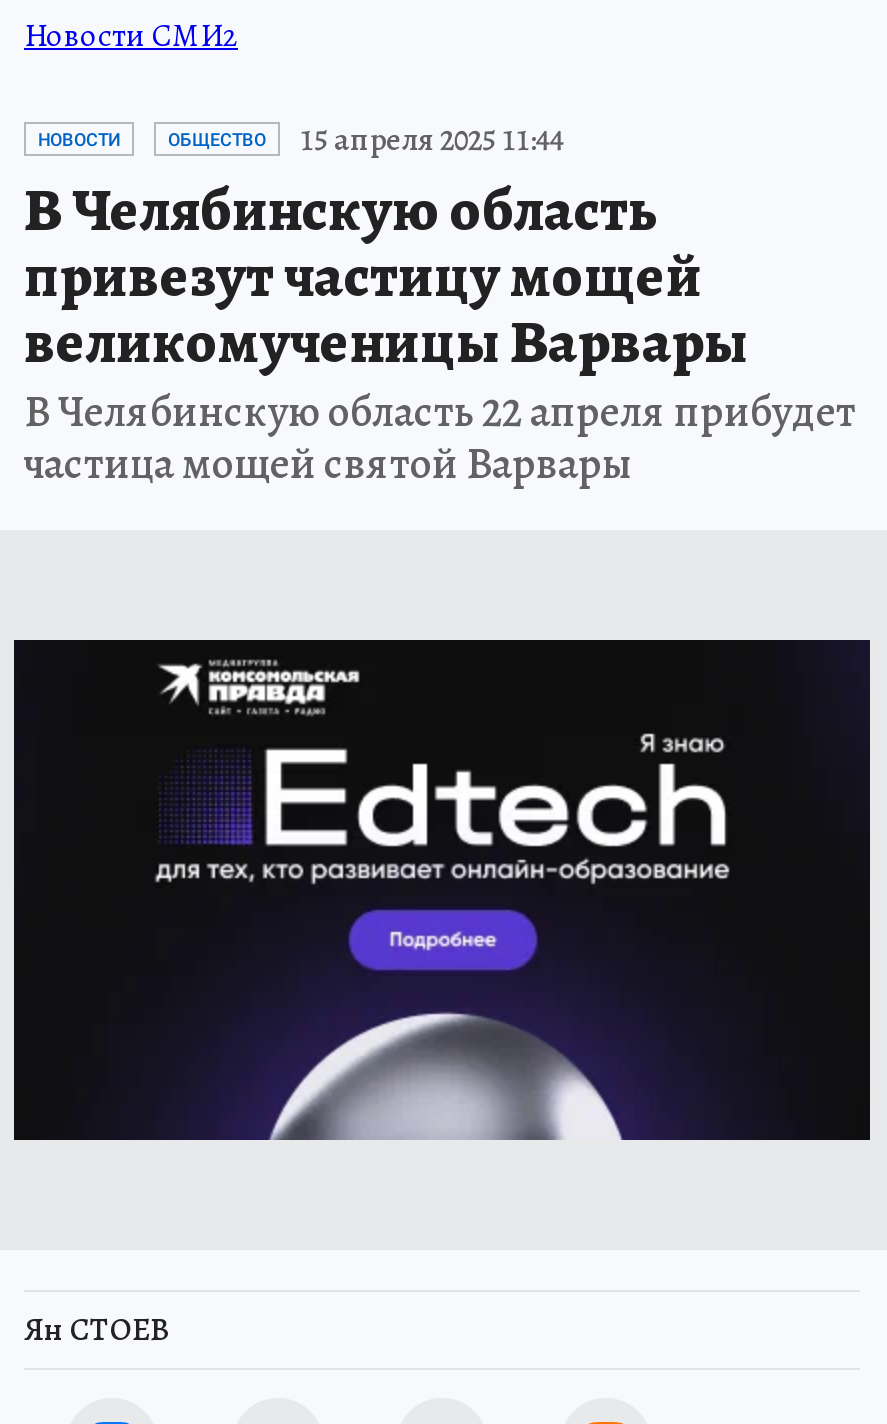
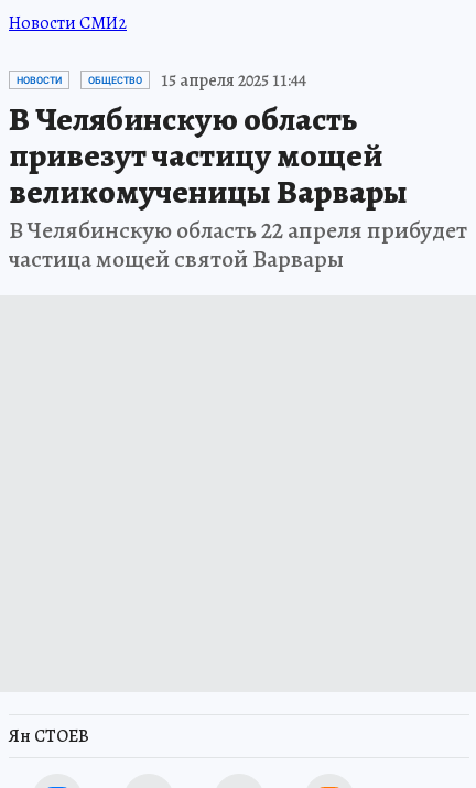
- [image]
